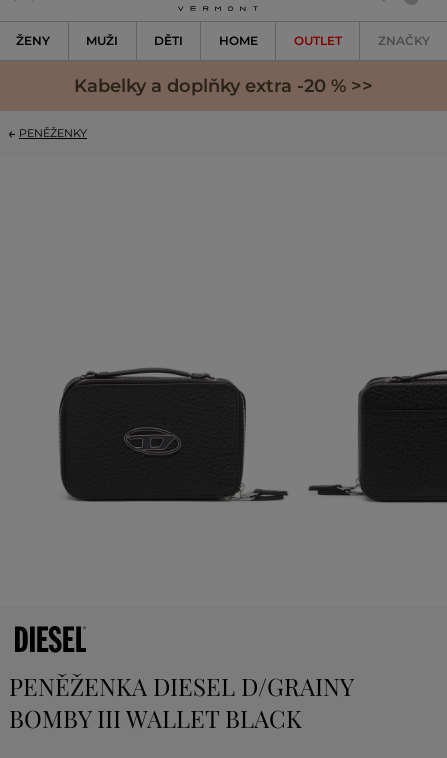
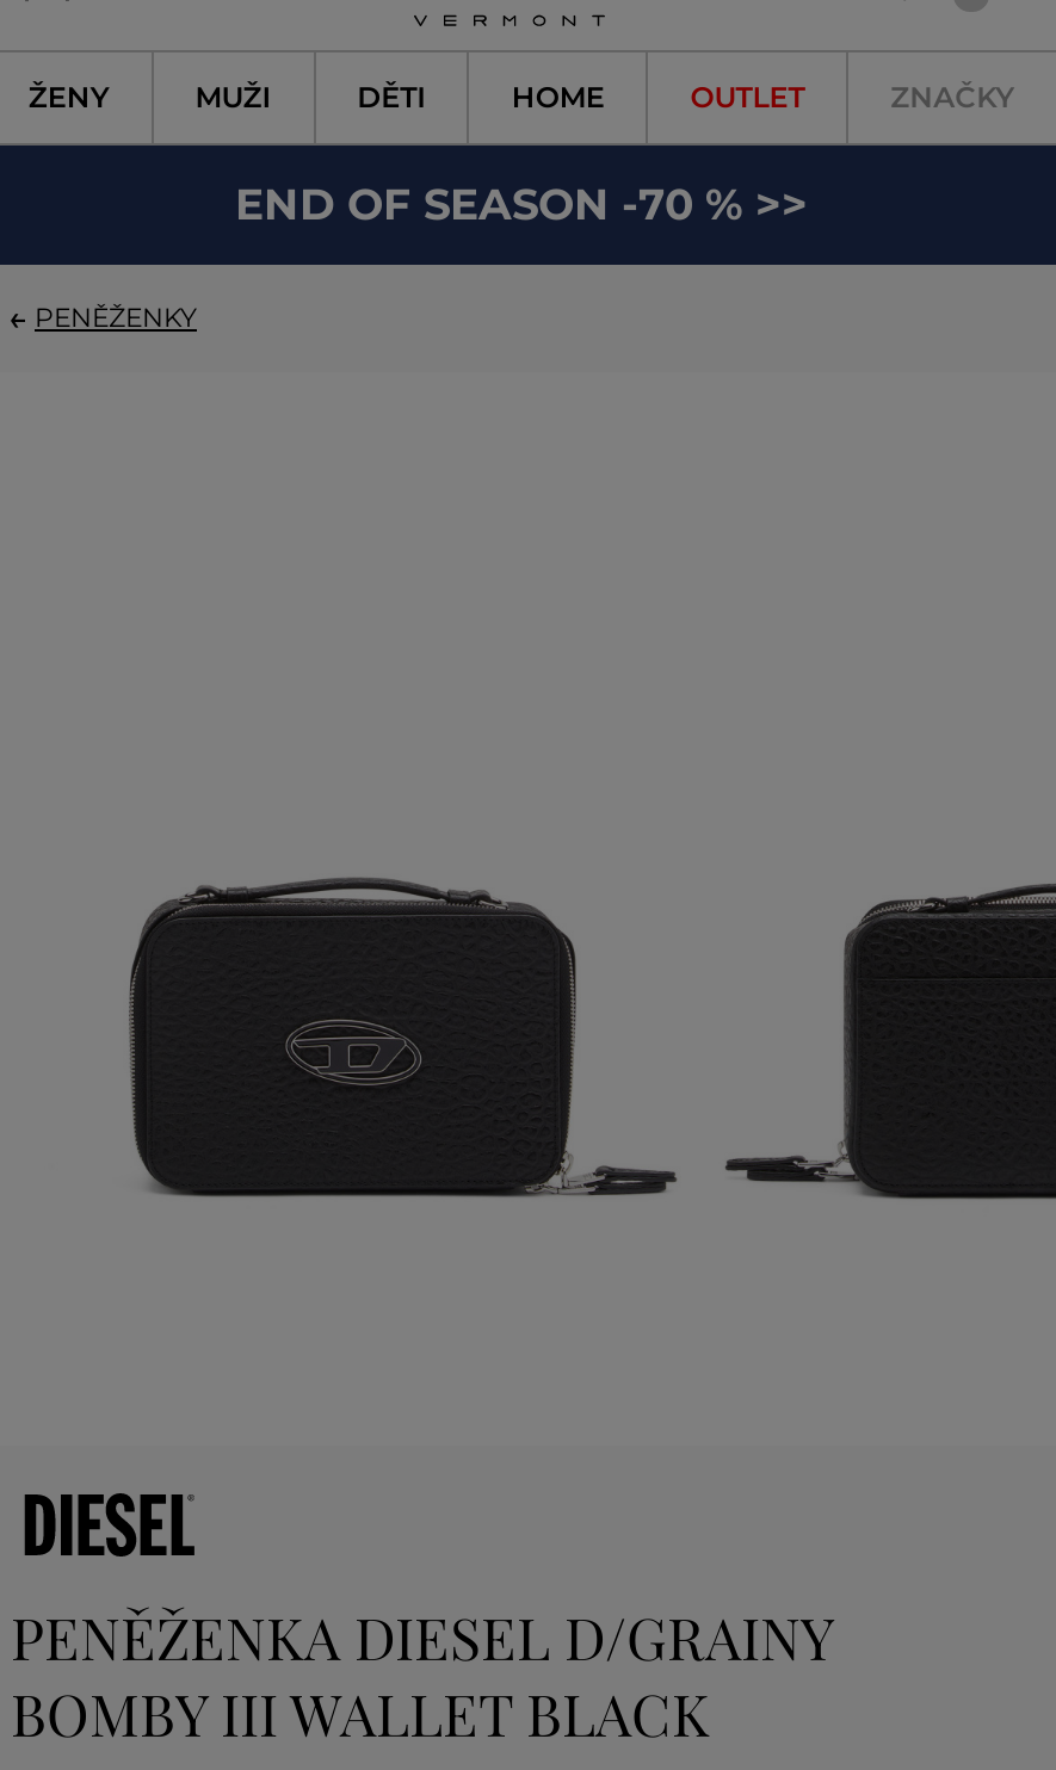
- Kabelky a doplňky extra -20 % >>
+ END OF SEASON -70 % >>
